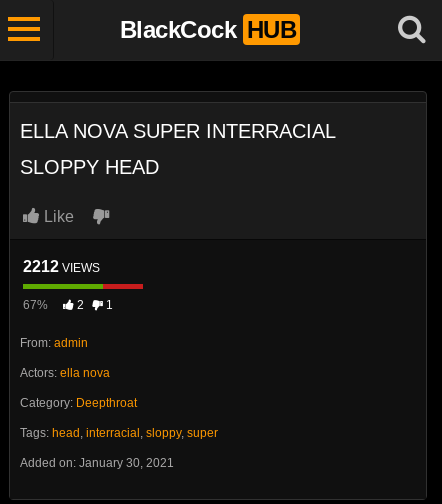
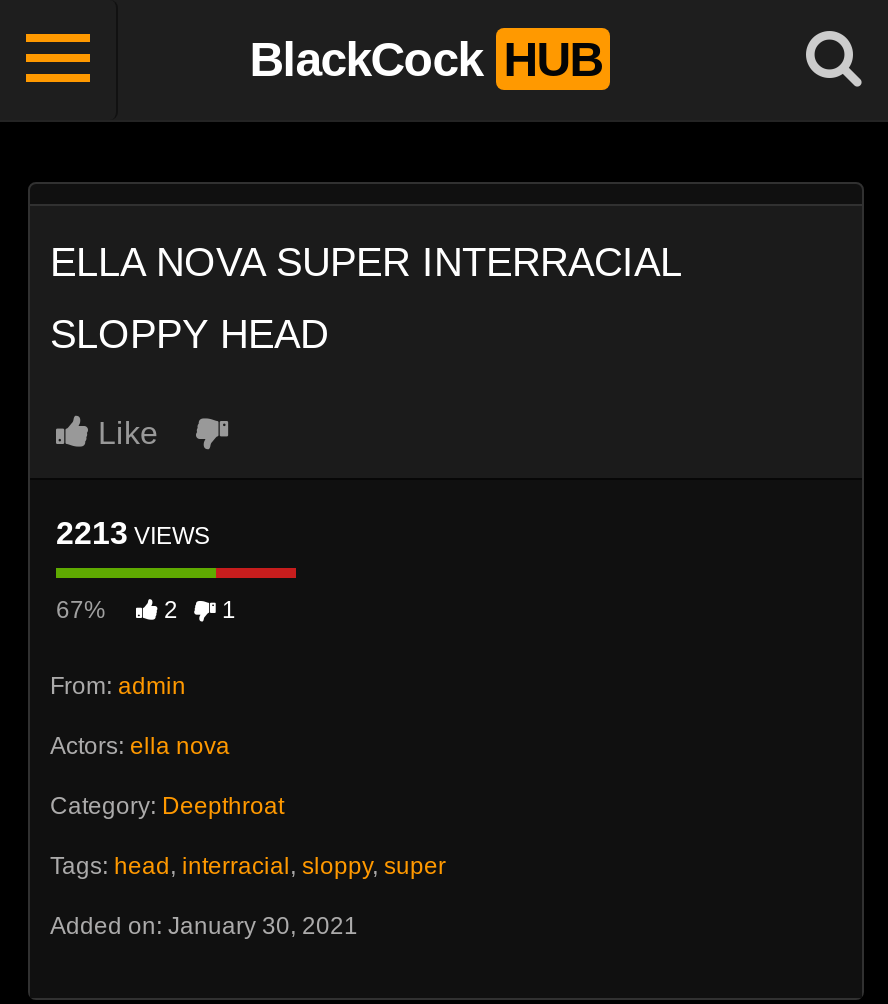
- 2212 VIEWS
+ 2213 VIEWS
